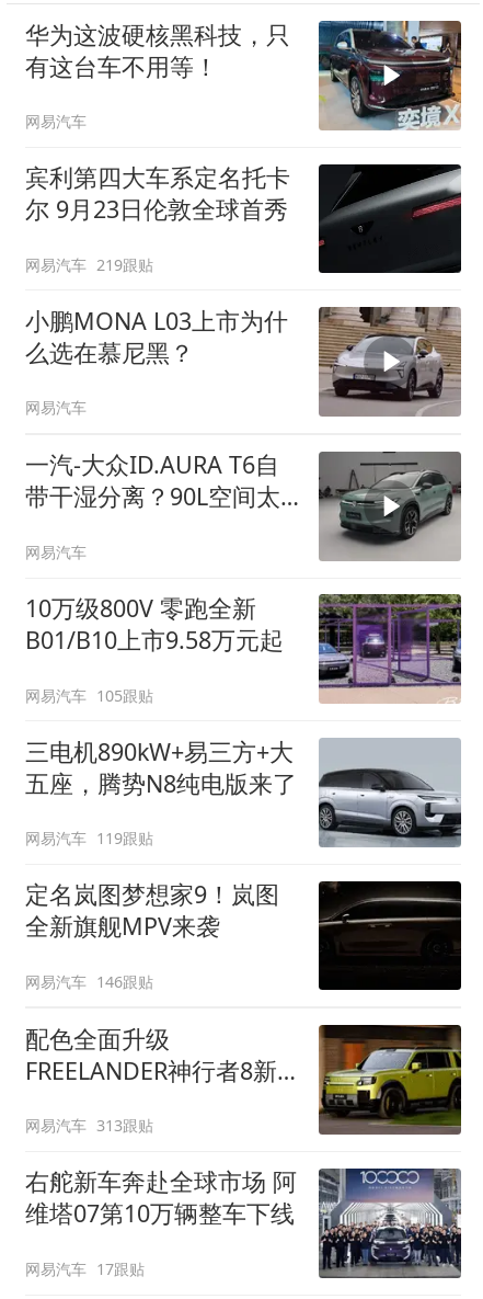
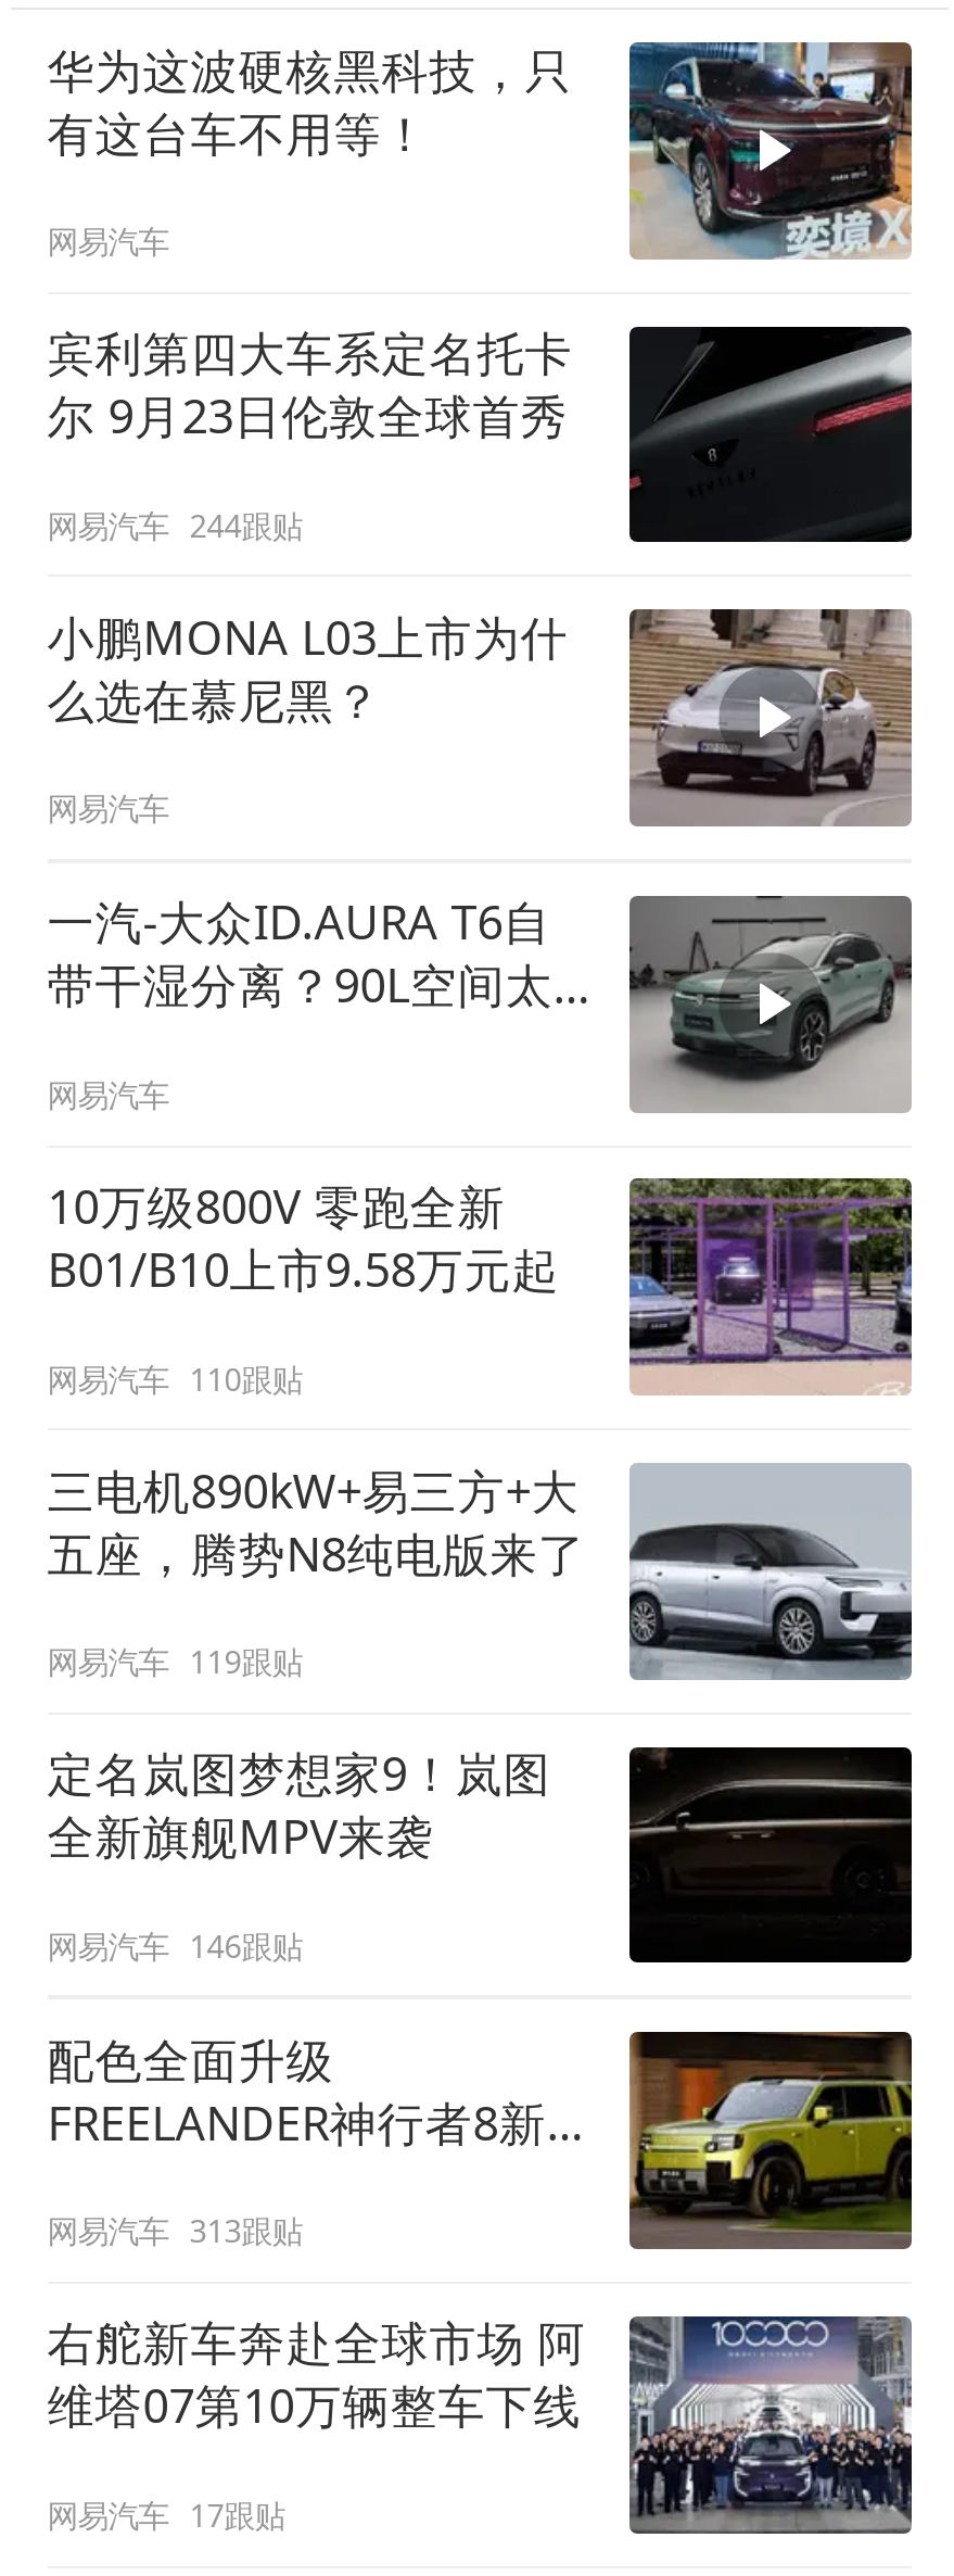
- 网易汽车 219跟贴
+ 网易汽车 244跟贴

- 网易汽车 105跟贴
+ 网易汽车 110跟贴
